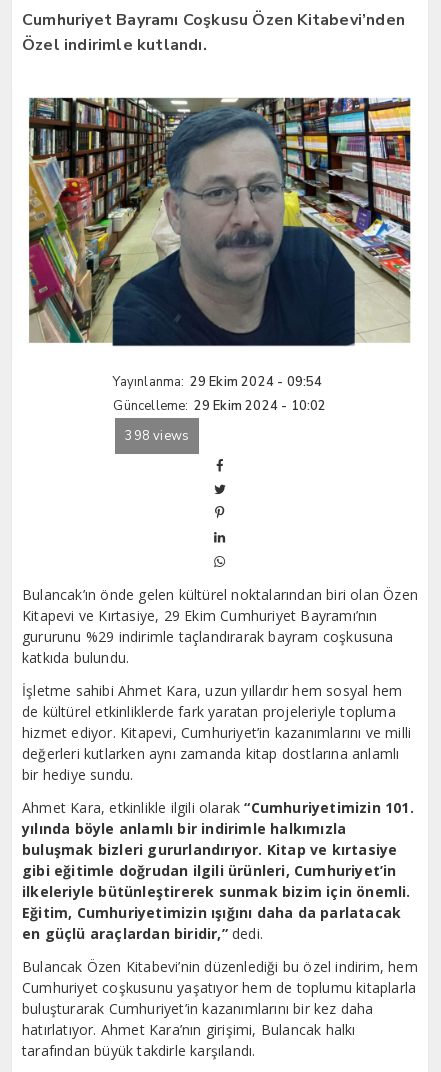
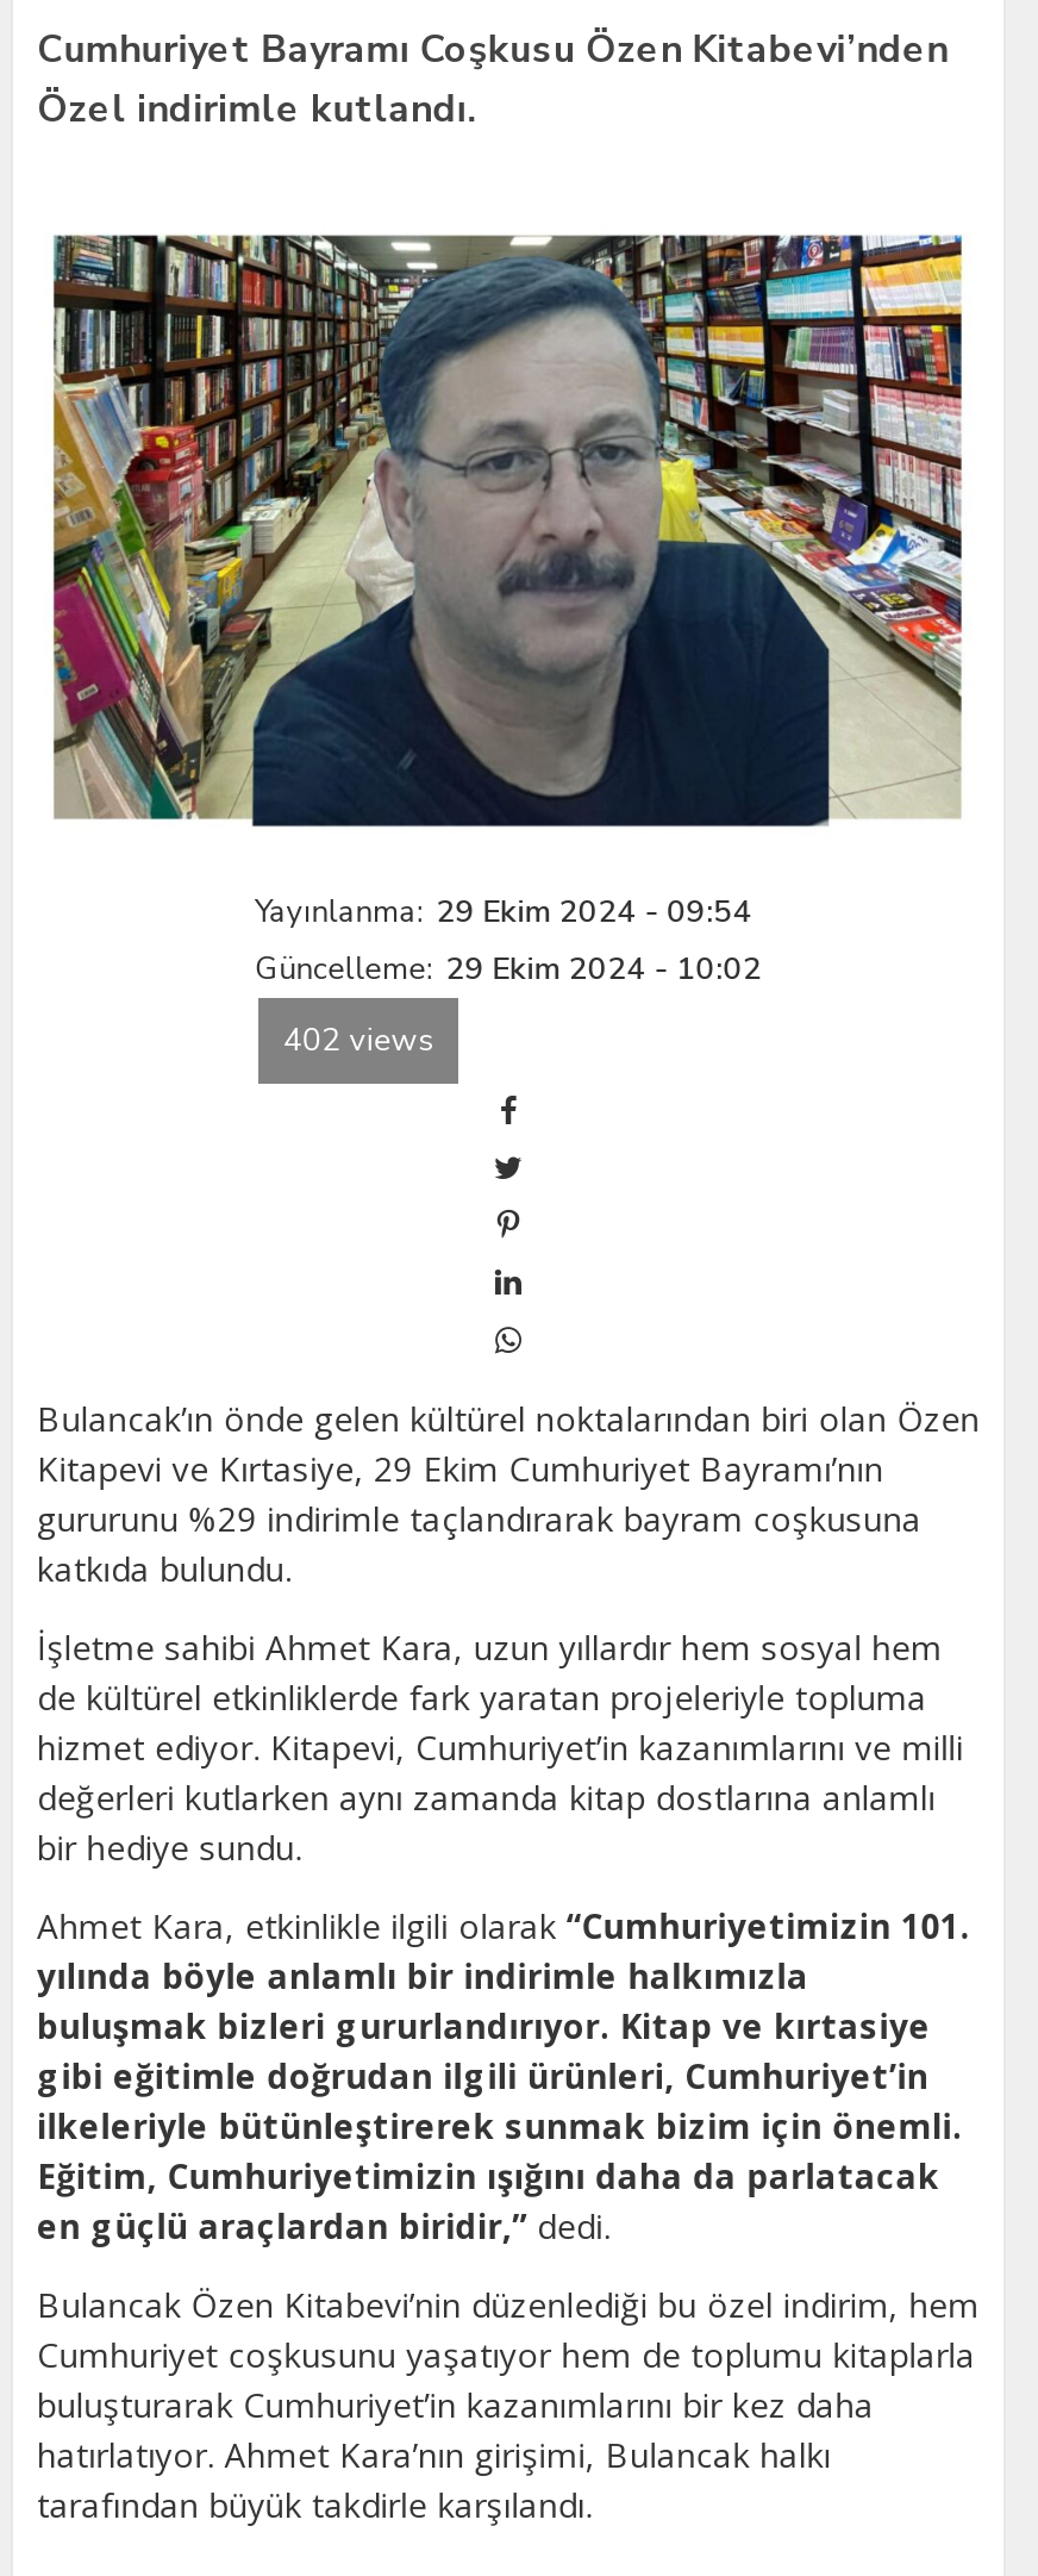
- 398 views
+ 402 views
